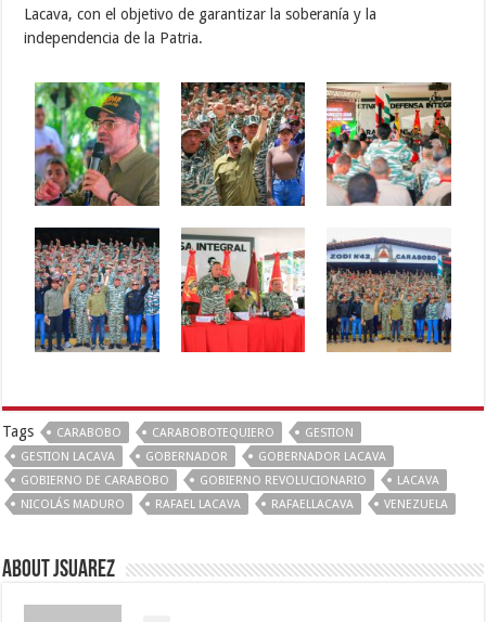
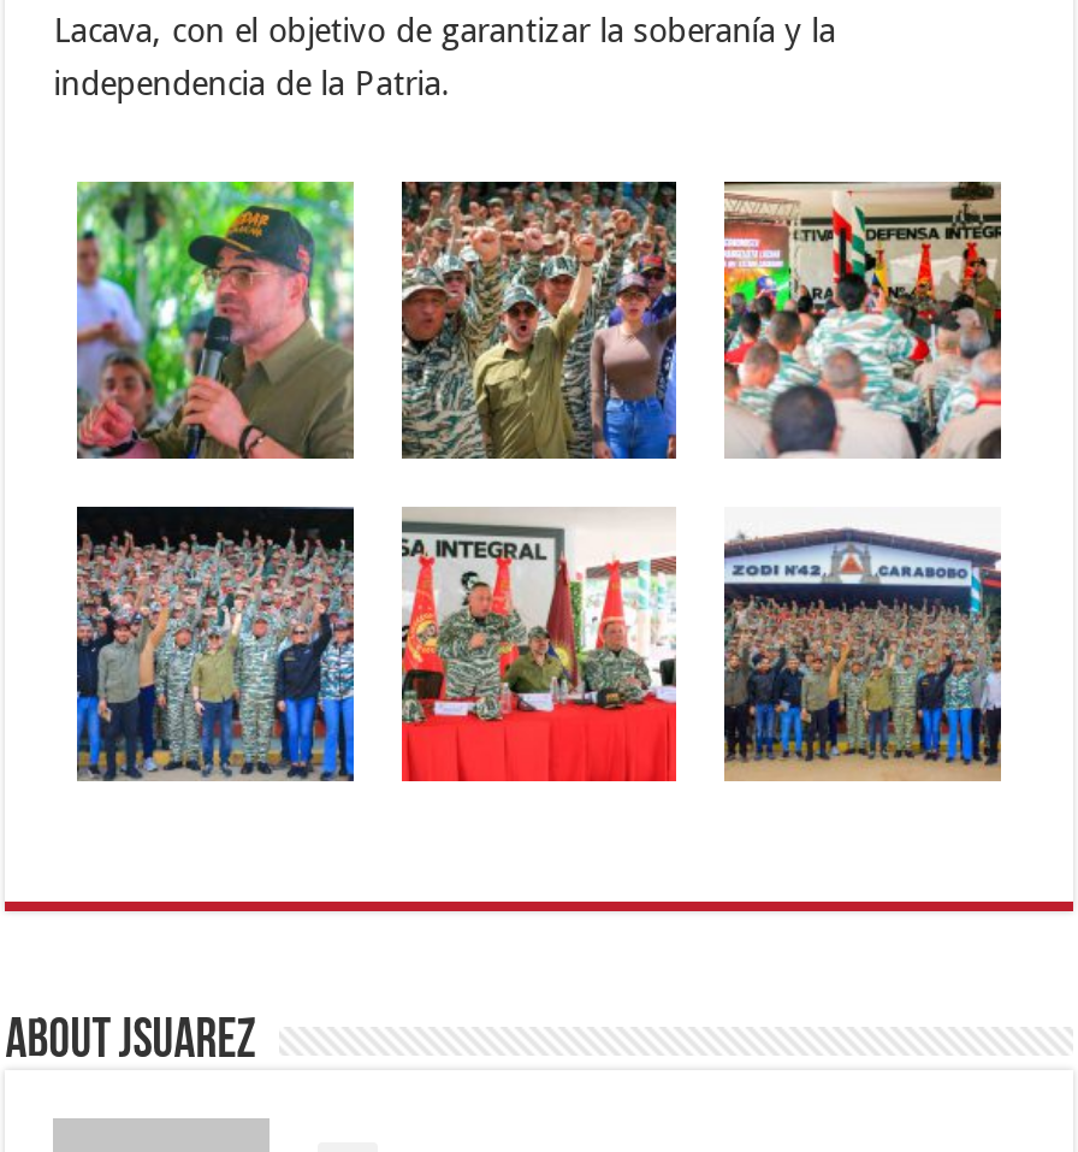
- Tags
- CARABOBO
- CARABOBOTEQUIERO
- GESTION
- GESTION LACAVA
- GOBERNADOR
- GOBERNADOR LACAVA
- GOBIERNO DE CARABOBO
- GOBIERNO REVOLUCIONARIO
- LACAVA
- NICOLÁS MADURO
- RAFAEL LACAVA
- RAFAELLACAVA
- VENEZUELA
